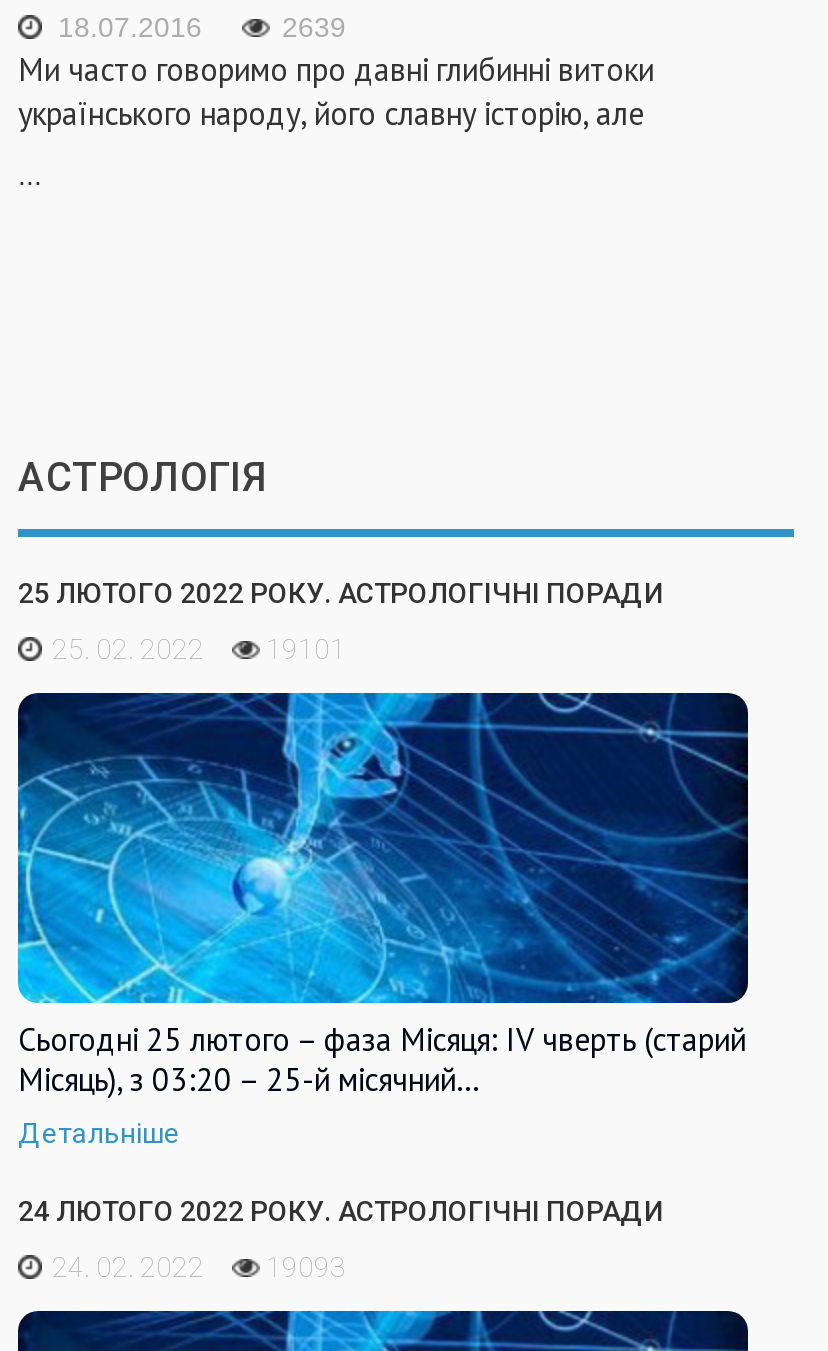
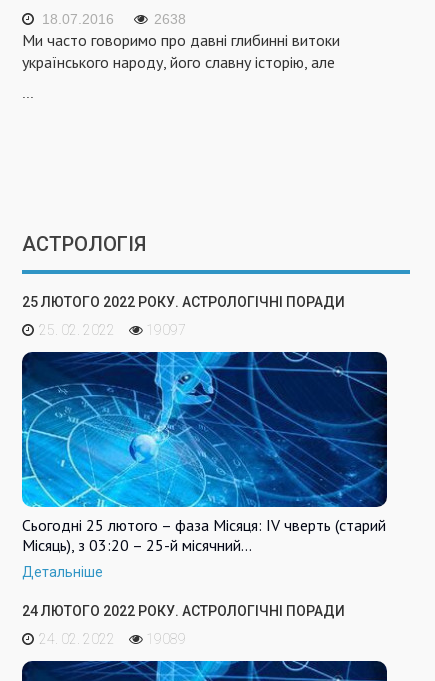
- 2639
+ 2638

- 25. 02. 2022 19101
+ 25. 02. 2022 19097

- 24. 02. 2022 19093
+ 24. 02. 2022 19089
